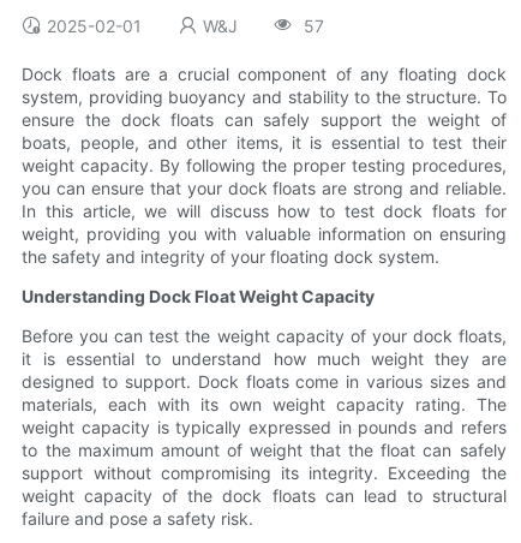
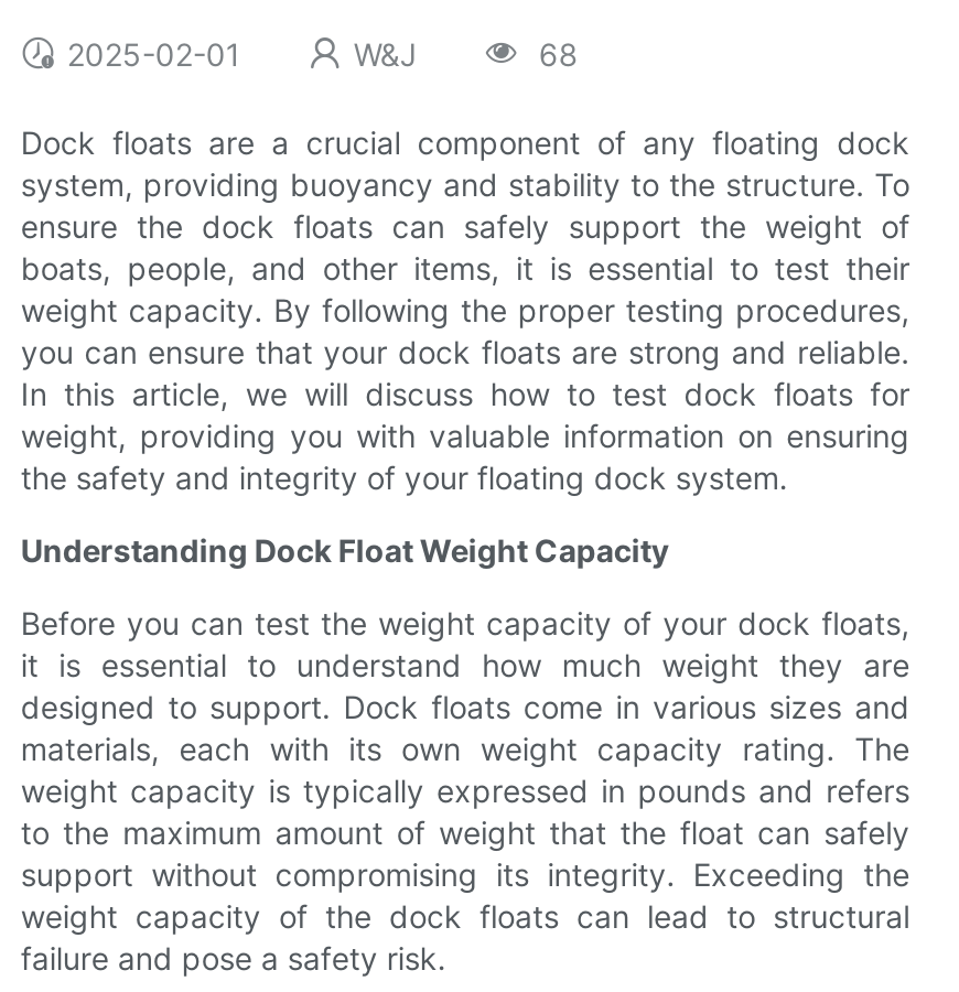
- 57
+ 68
